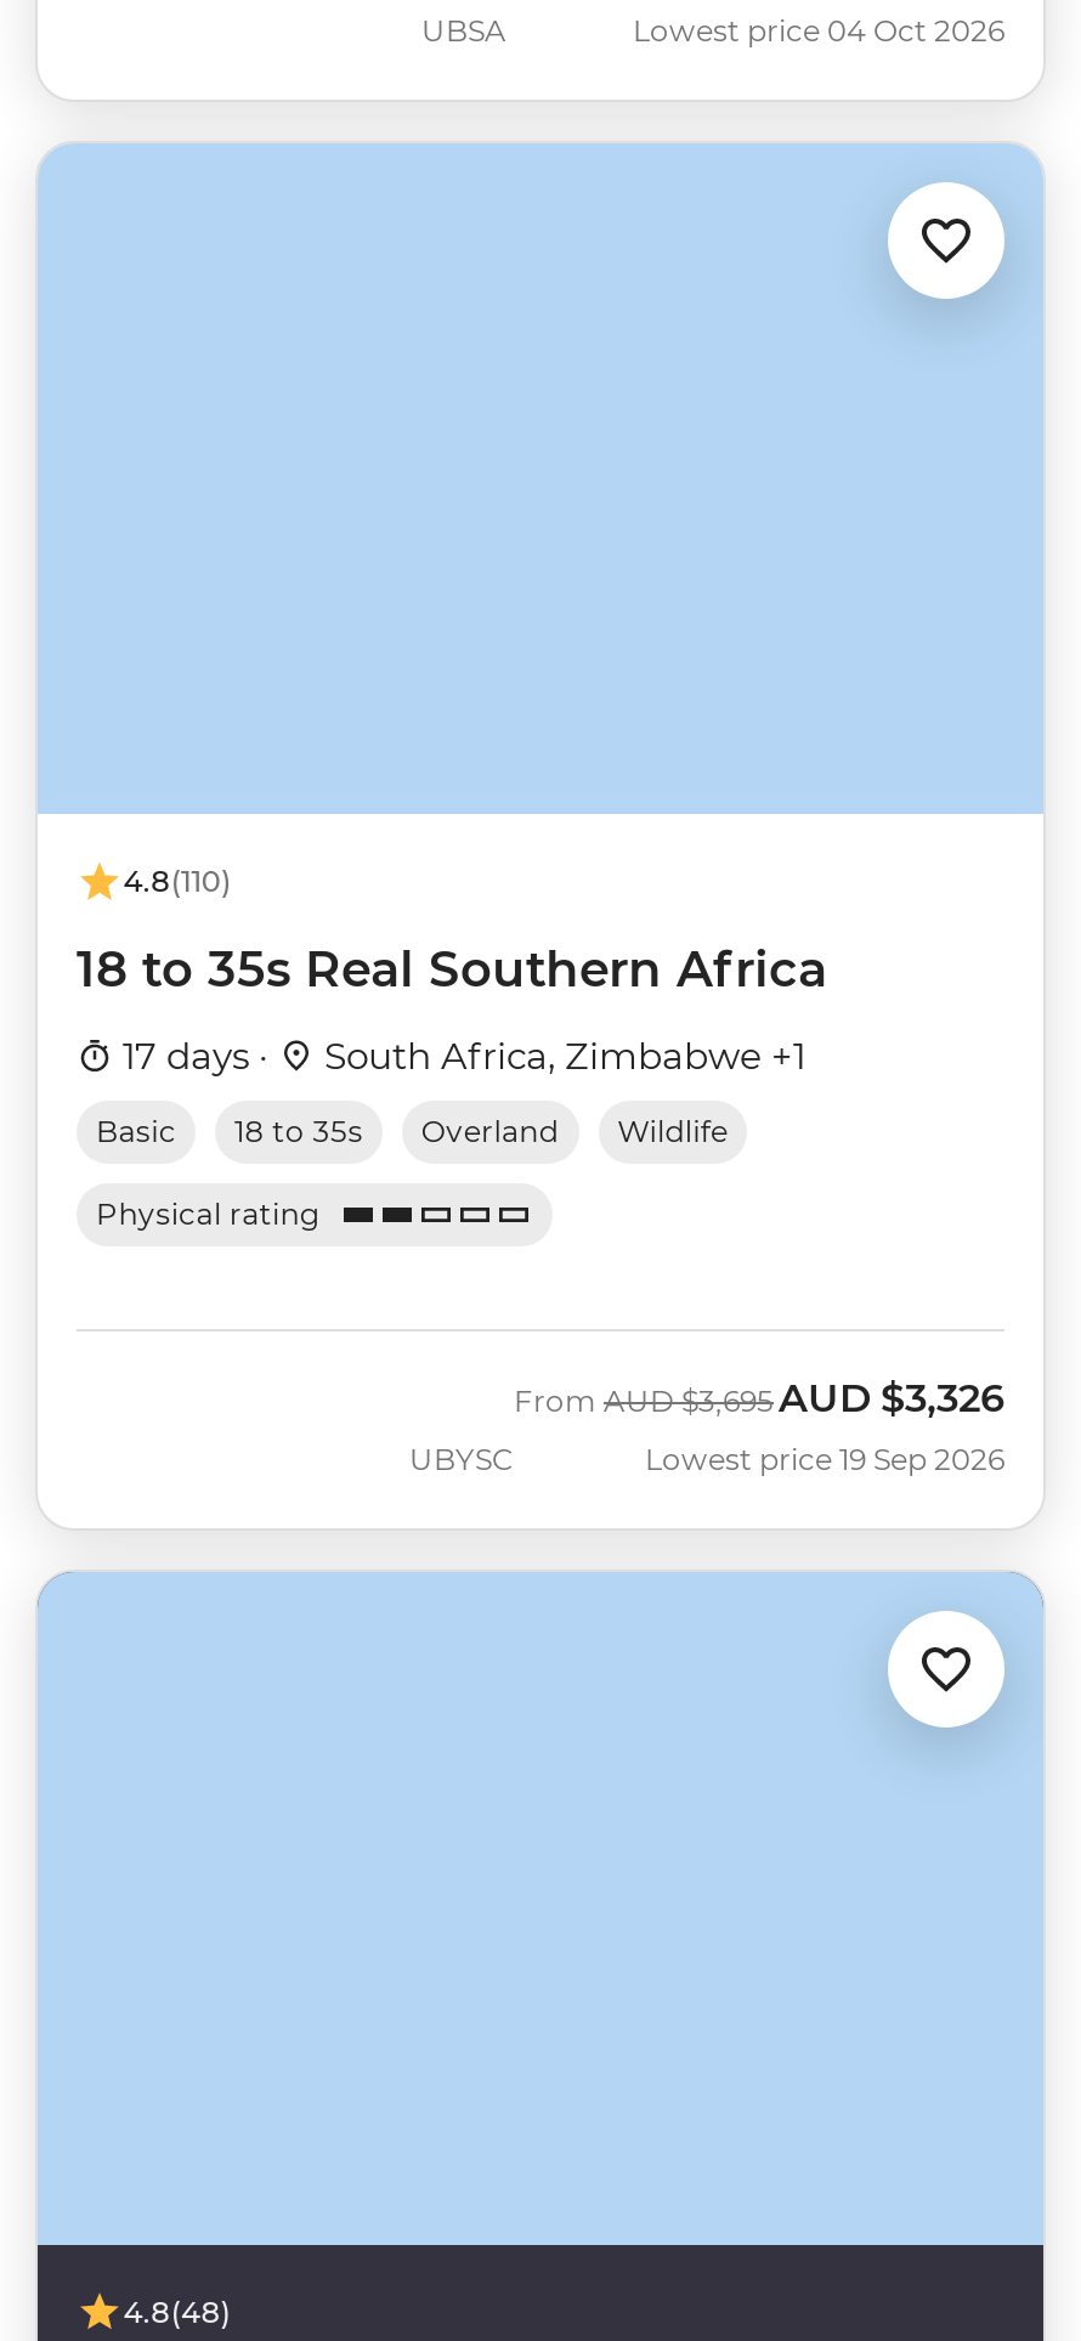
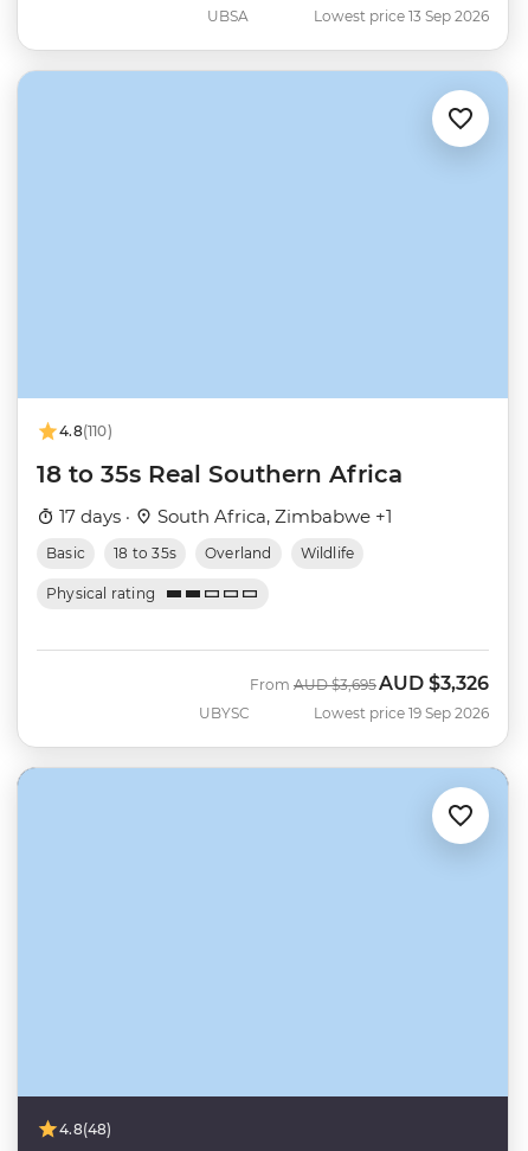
- Lowest price 04 Oct 2026
+ Lowest price 13 Sep 2026
